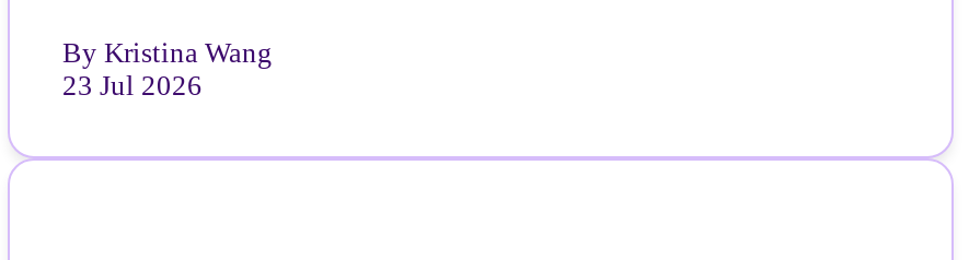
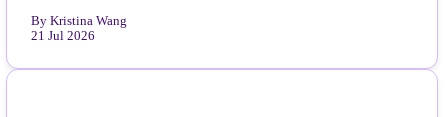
- 23 Jul 2026
+ 21 Jul 2026
